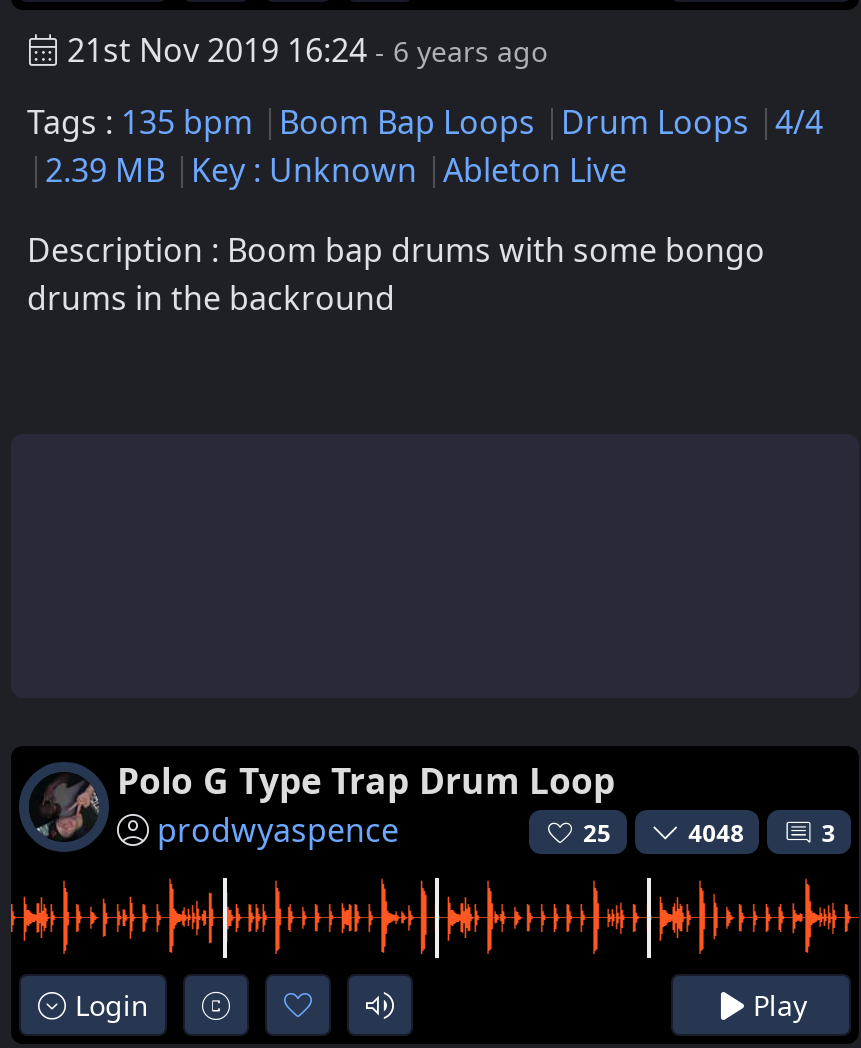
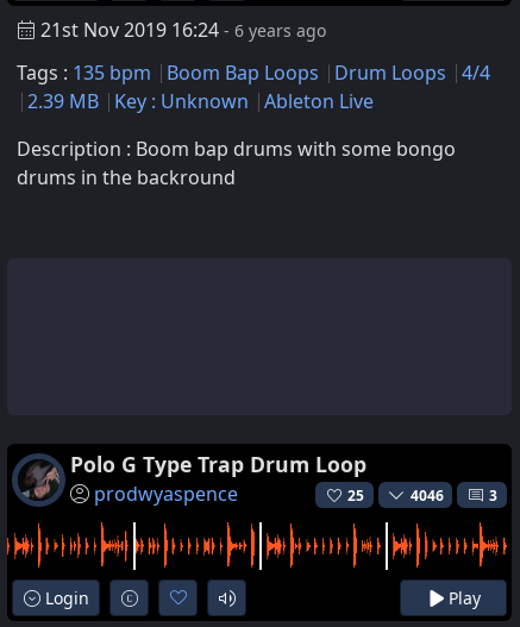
- 4048
+ 4046
